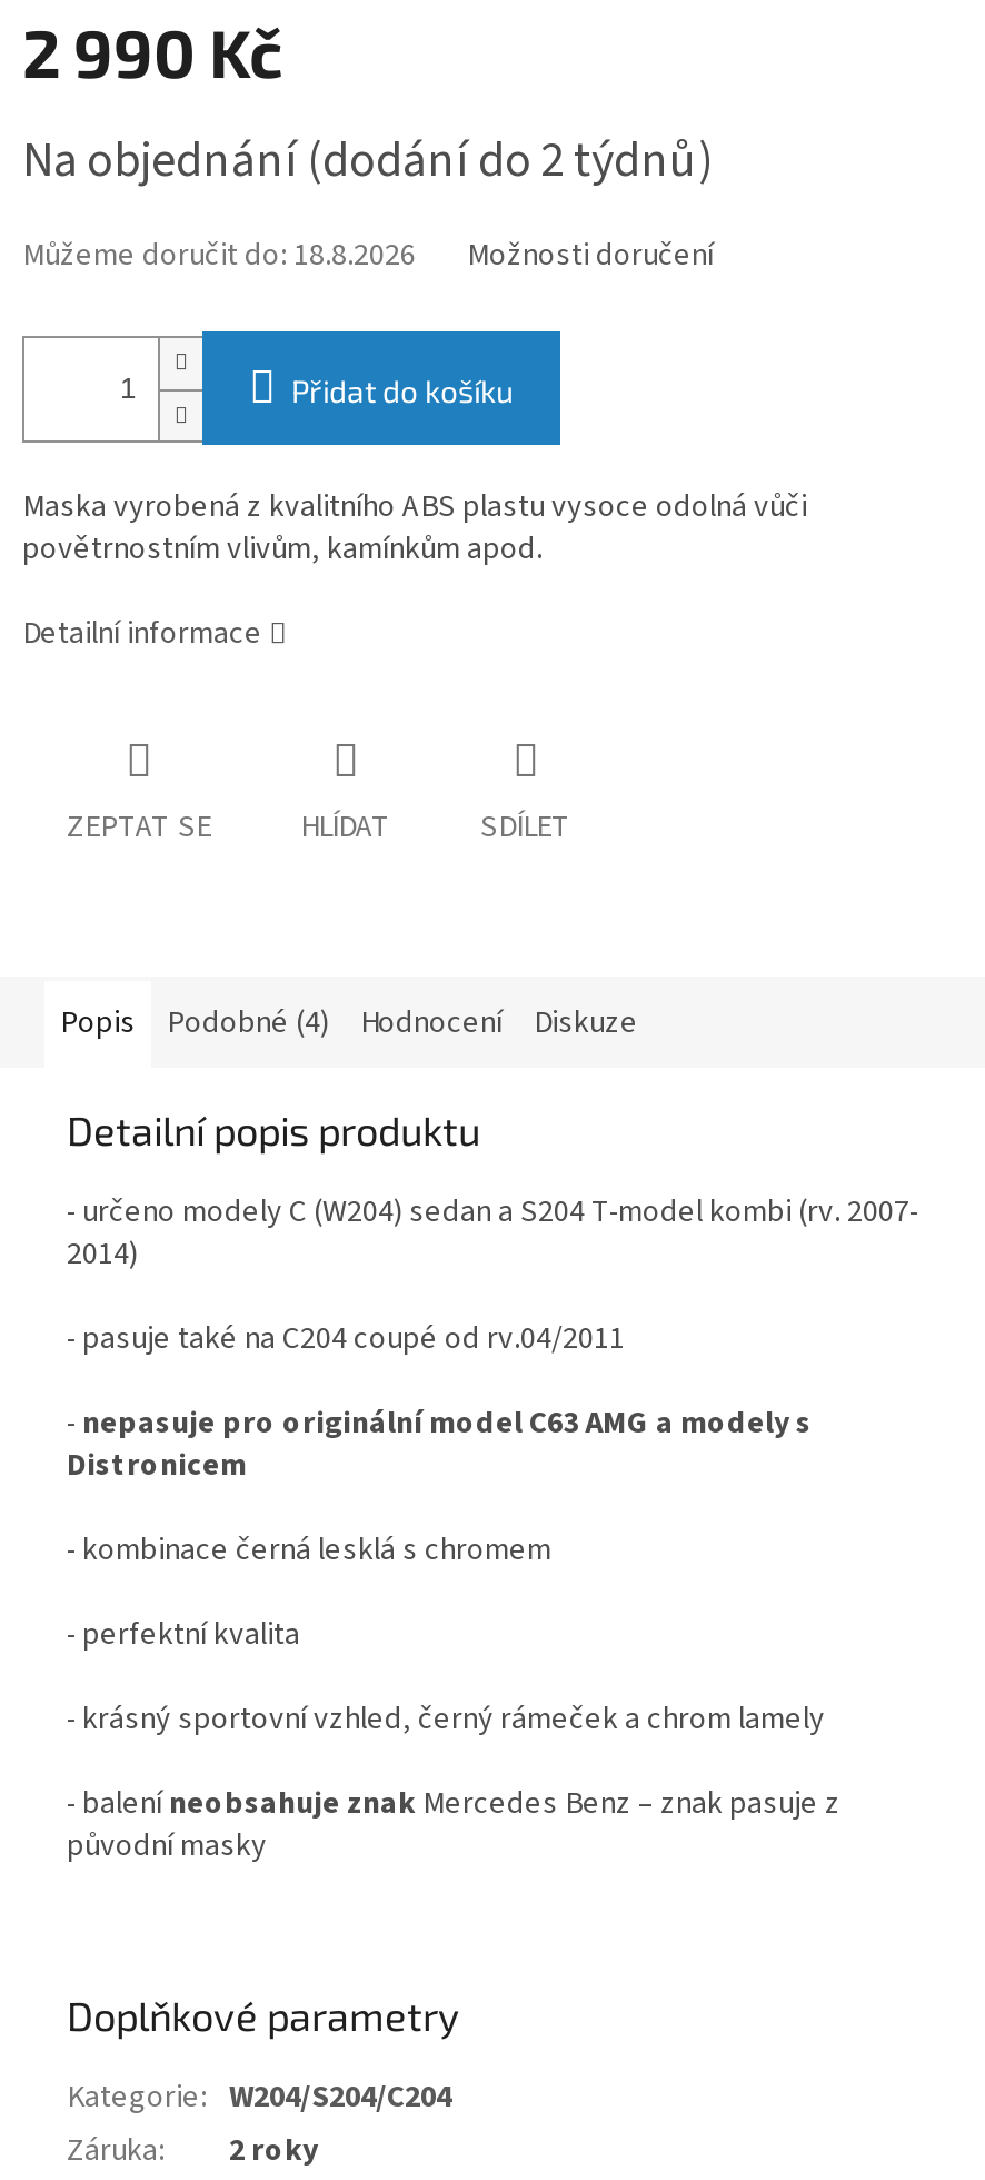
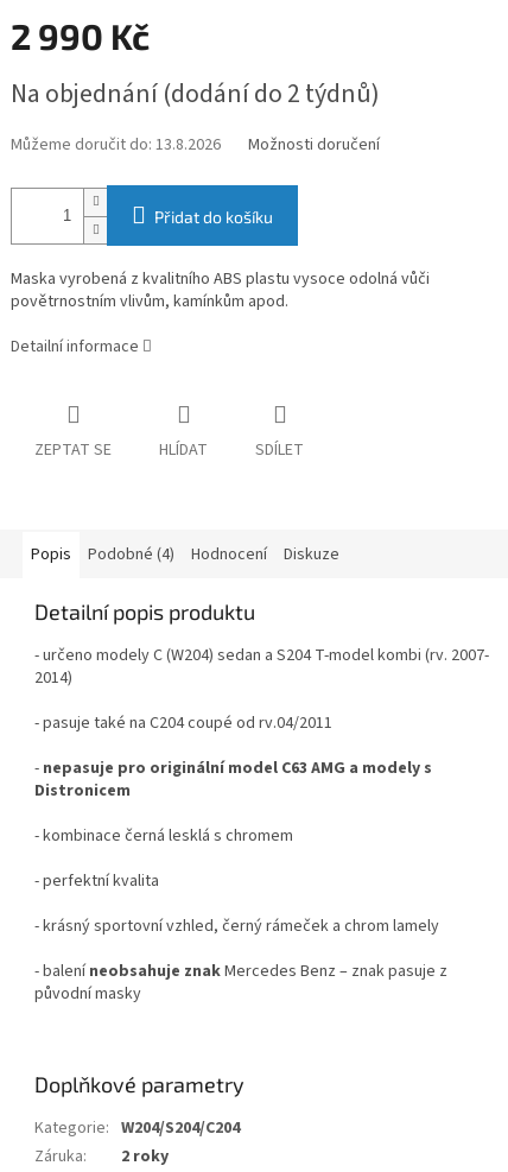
- Můžeme doručit do: 18.8.2026
+ Můžeme doručit do: 13.8.2026
